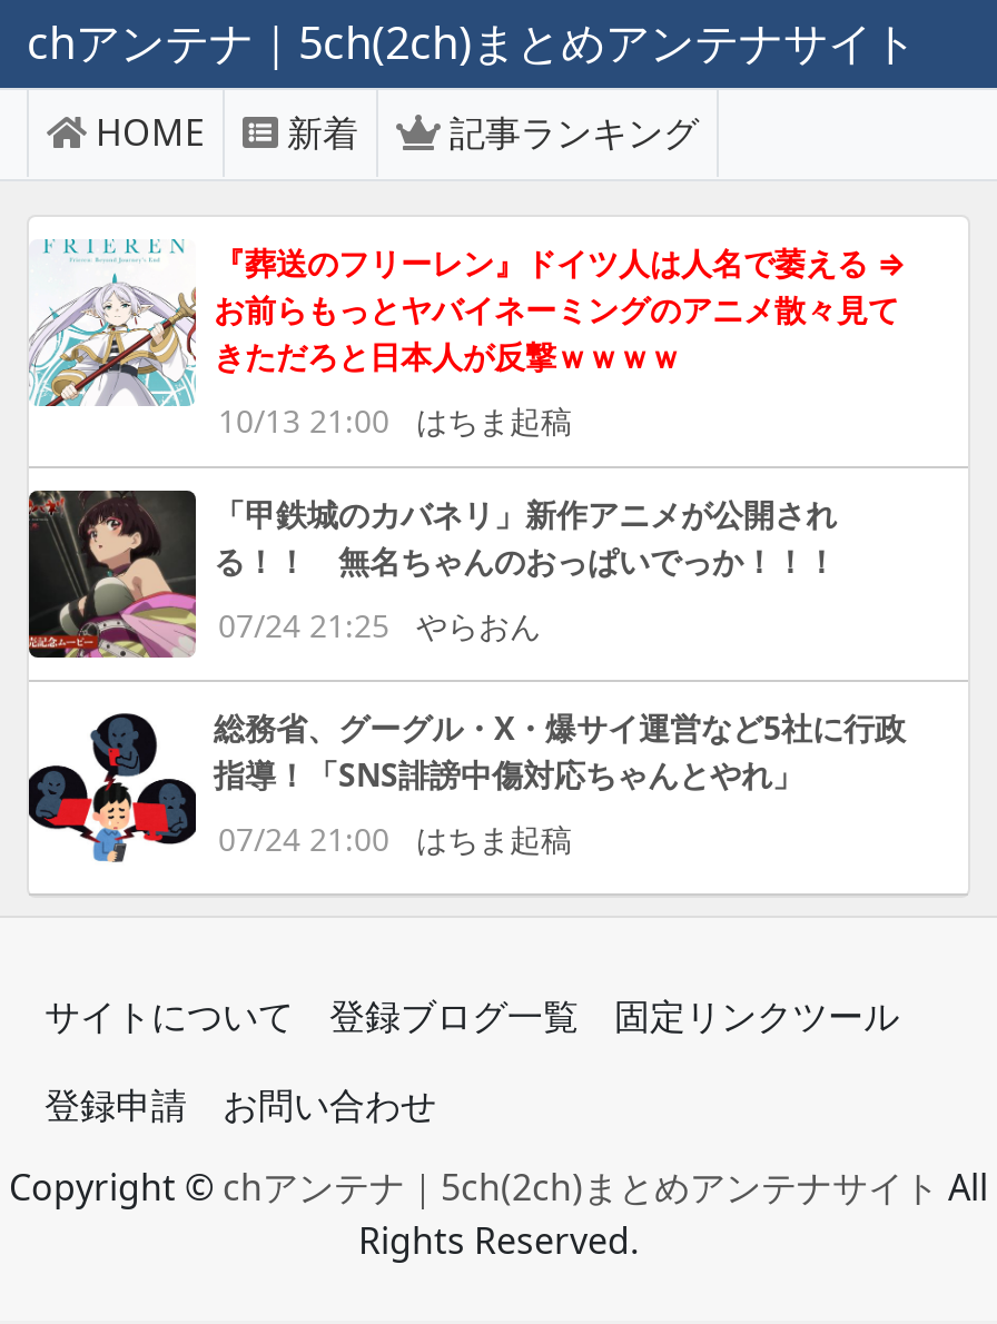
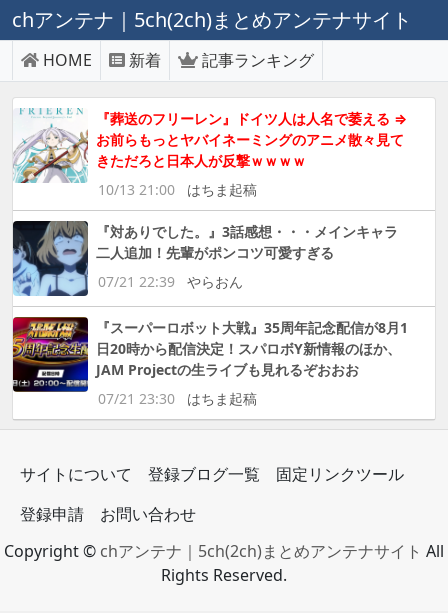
- [image]
- 「甲鉄城のカバネリ」新作アニメが公開され
- る！！ 無名ちゃんのおっぱいでっか！！！
+ [image]
+ 『対ありでした。』3話感想・・・メインキャラ
+ 二人追加！先輩がポンコツ可愛すぎる

- 07/24 21:25 やらおん
+ 07/21 22:39 やらおん

- [image]
- 総務省、グーグル・X・爆サイ運営など5社に行政
- 指導！「SNS誹謗中傷対応ちゃんとやれ」
+ [image]
+ 『スーパーロボット大戦』35周年記念配信が8月1
+ 日20時から配信決定！スパロボY新情報のほか、
+ JAM Projectの生ライブも見れるぞおおお

- 07/24 21:00 はちま起稿
+ 07/21 23:30 はちま起稿
